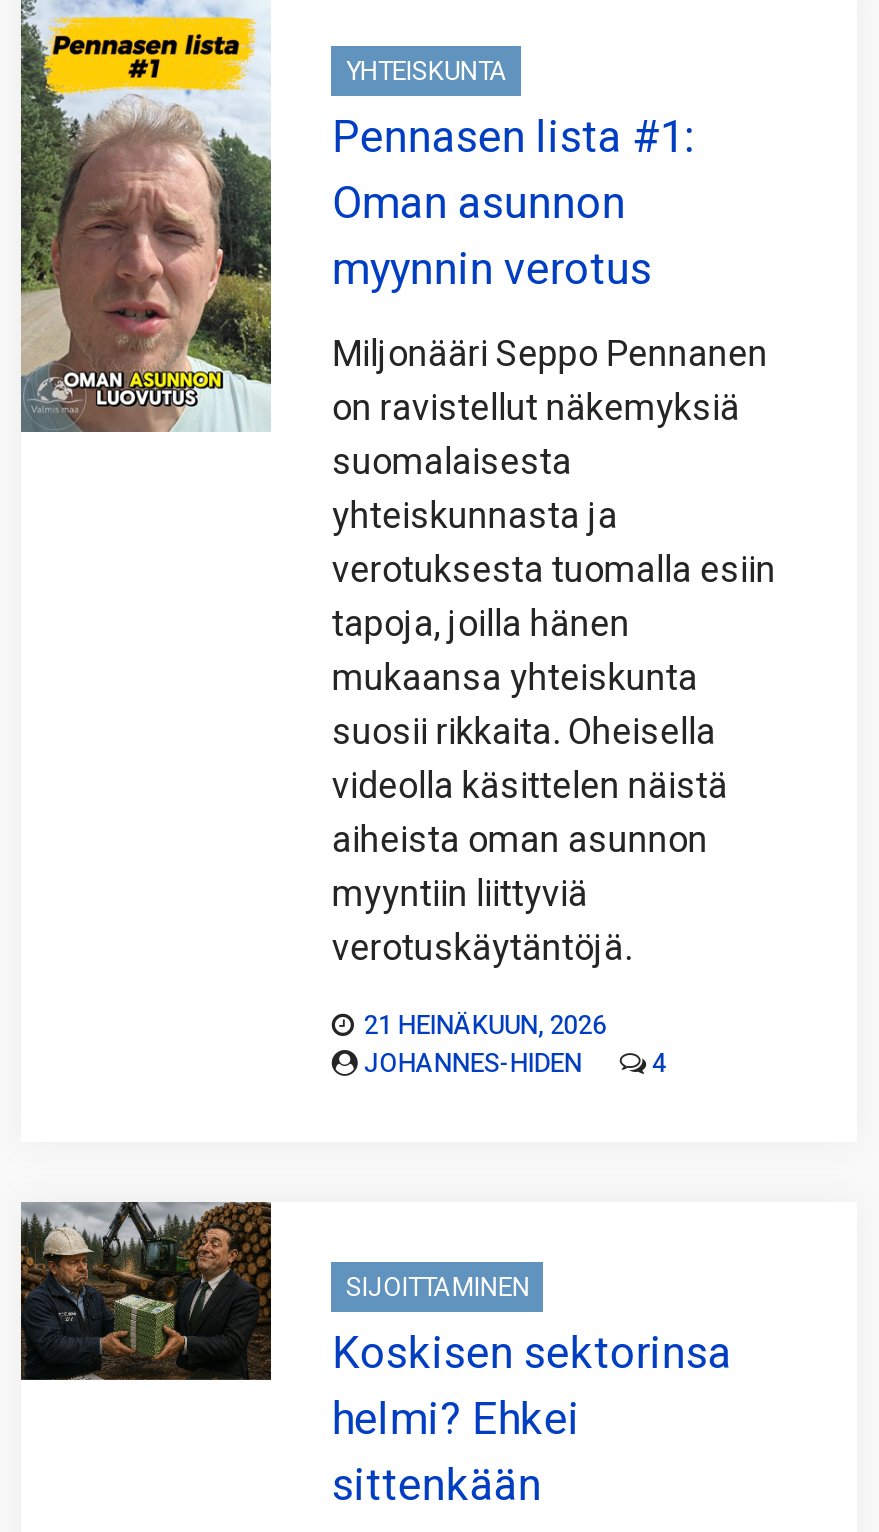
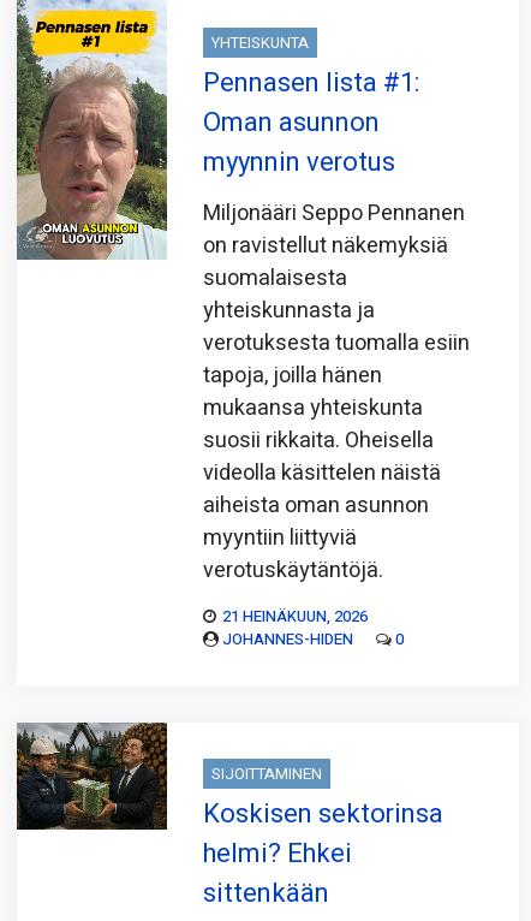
- JOHANNES-HIDEN 4
+ JOHANNES-HIDEN 0
